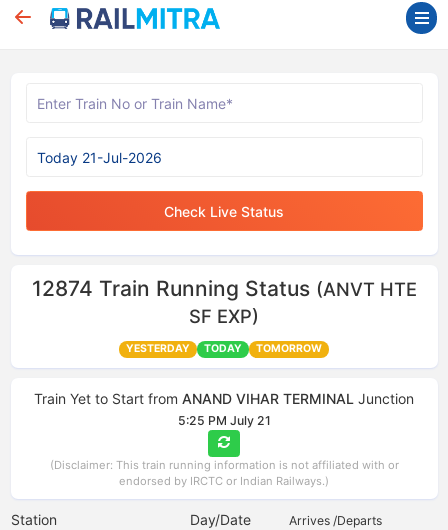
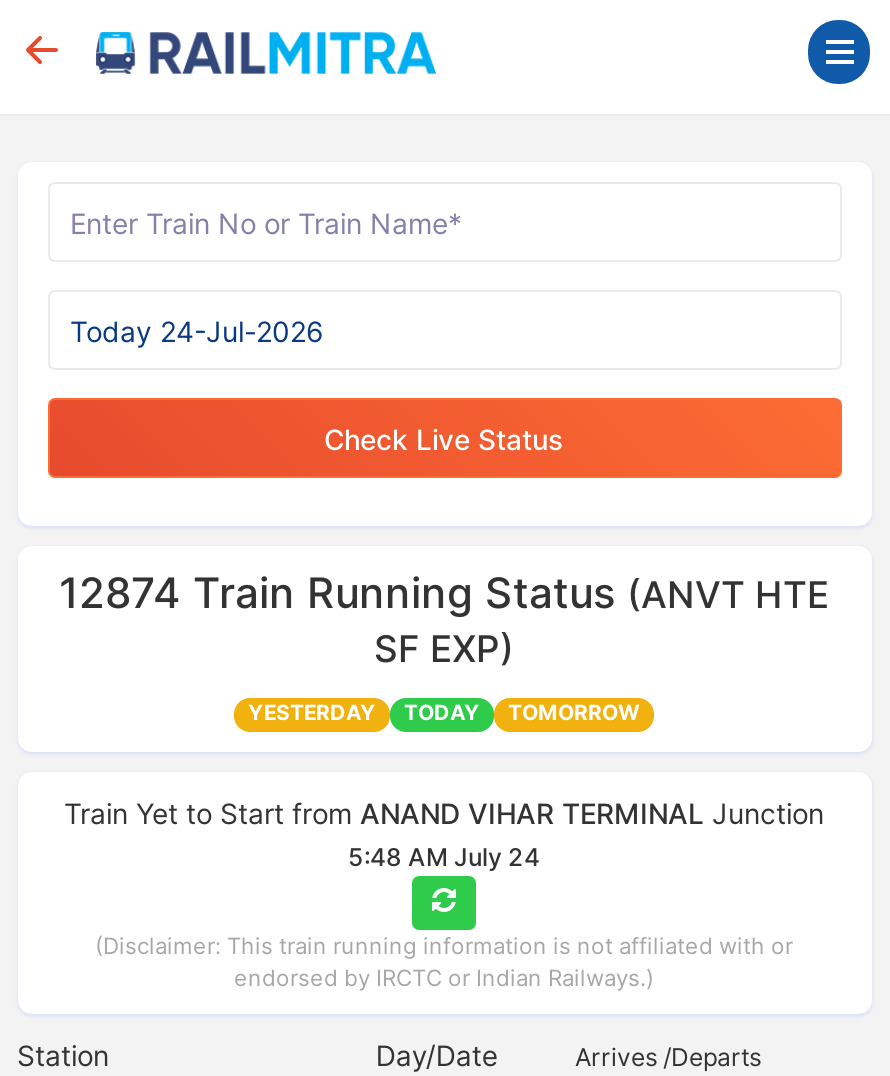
- 5:25 PM July 21
+ 5:48 AM July 24
